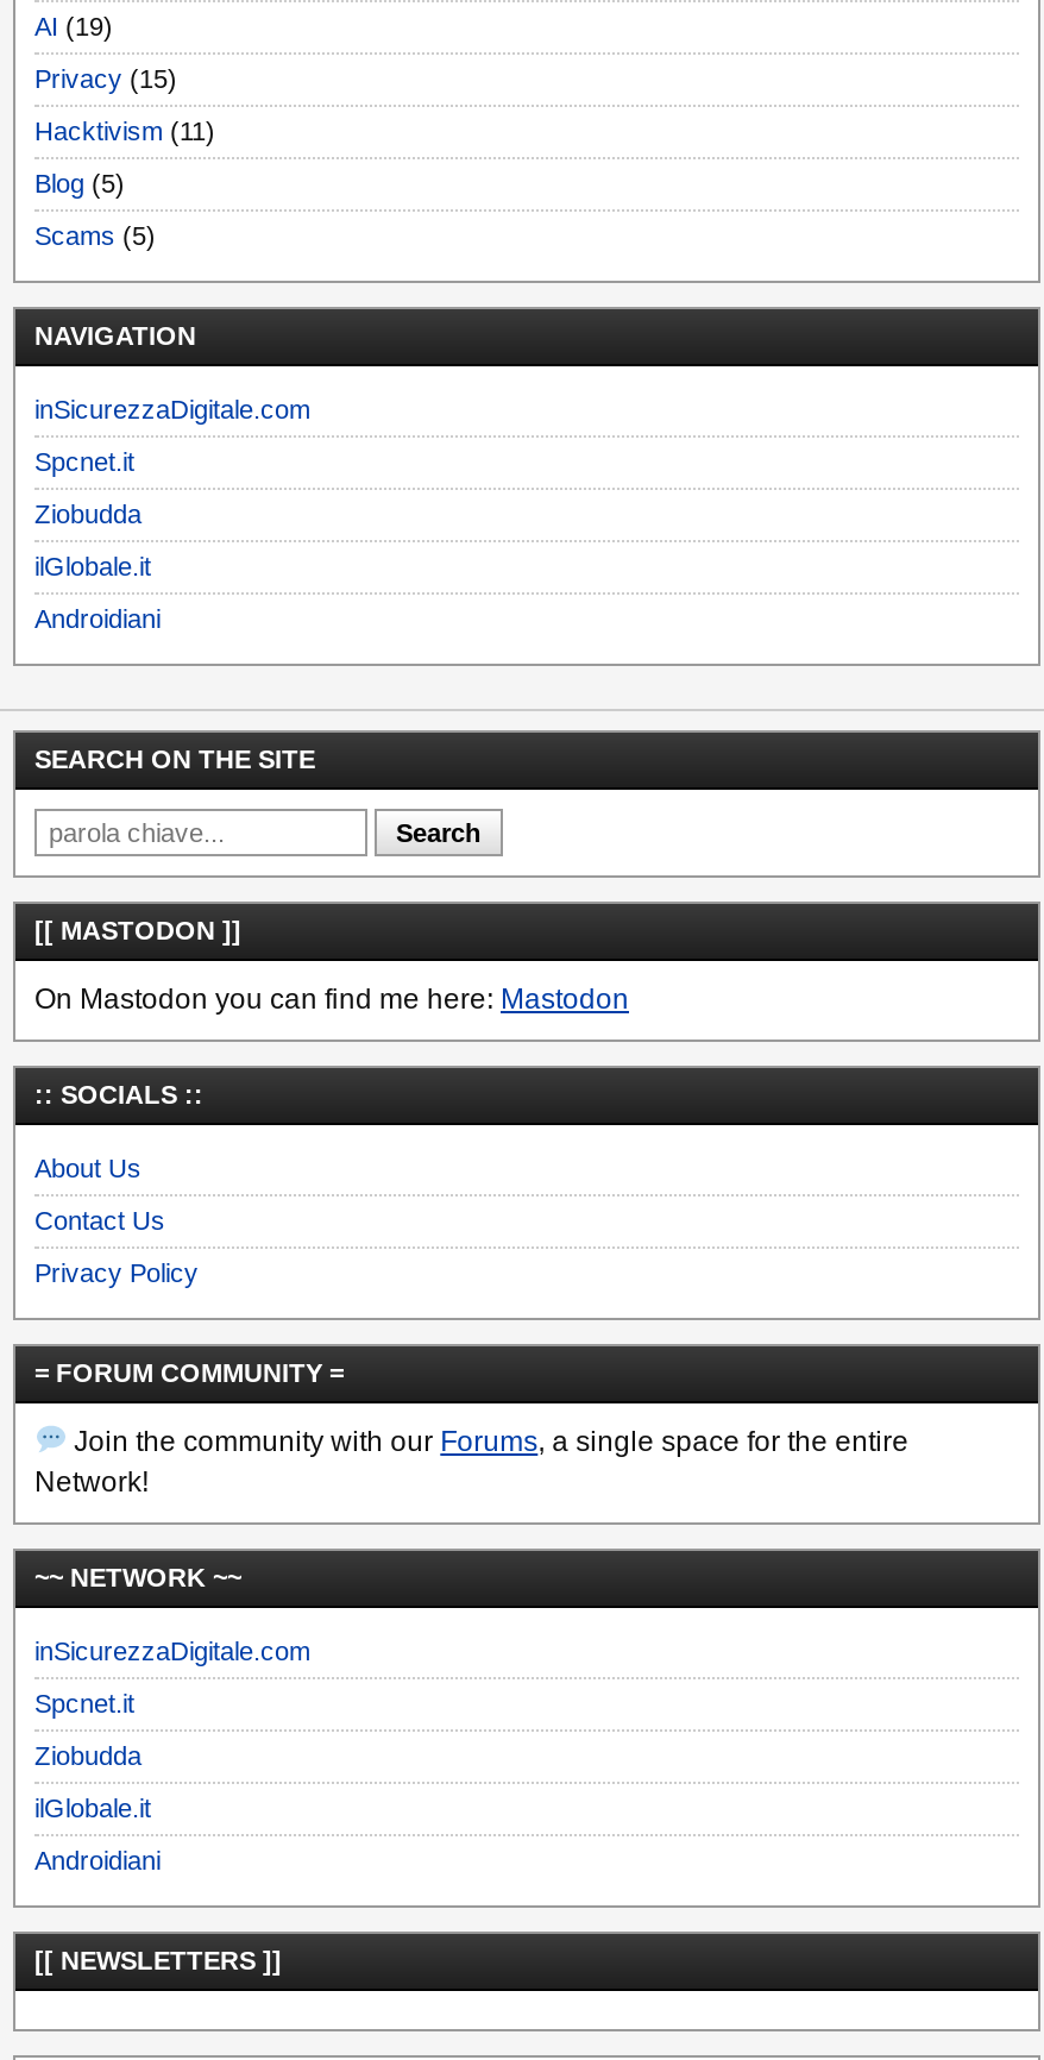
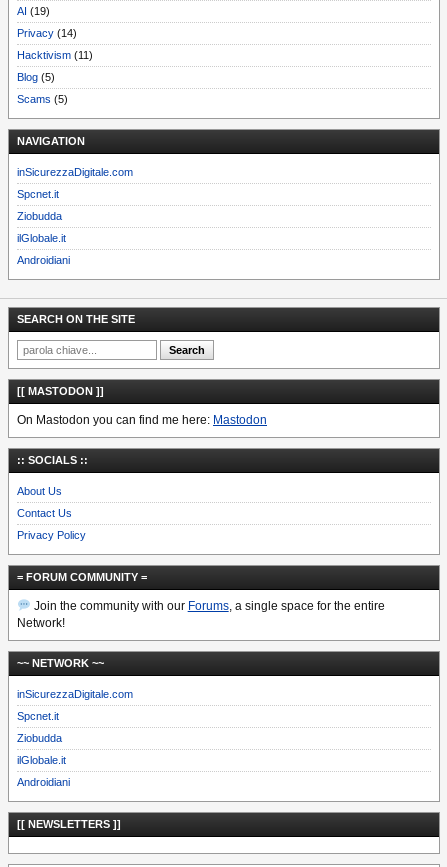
- Privacy (15)
+ Privacy (14)
